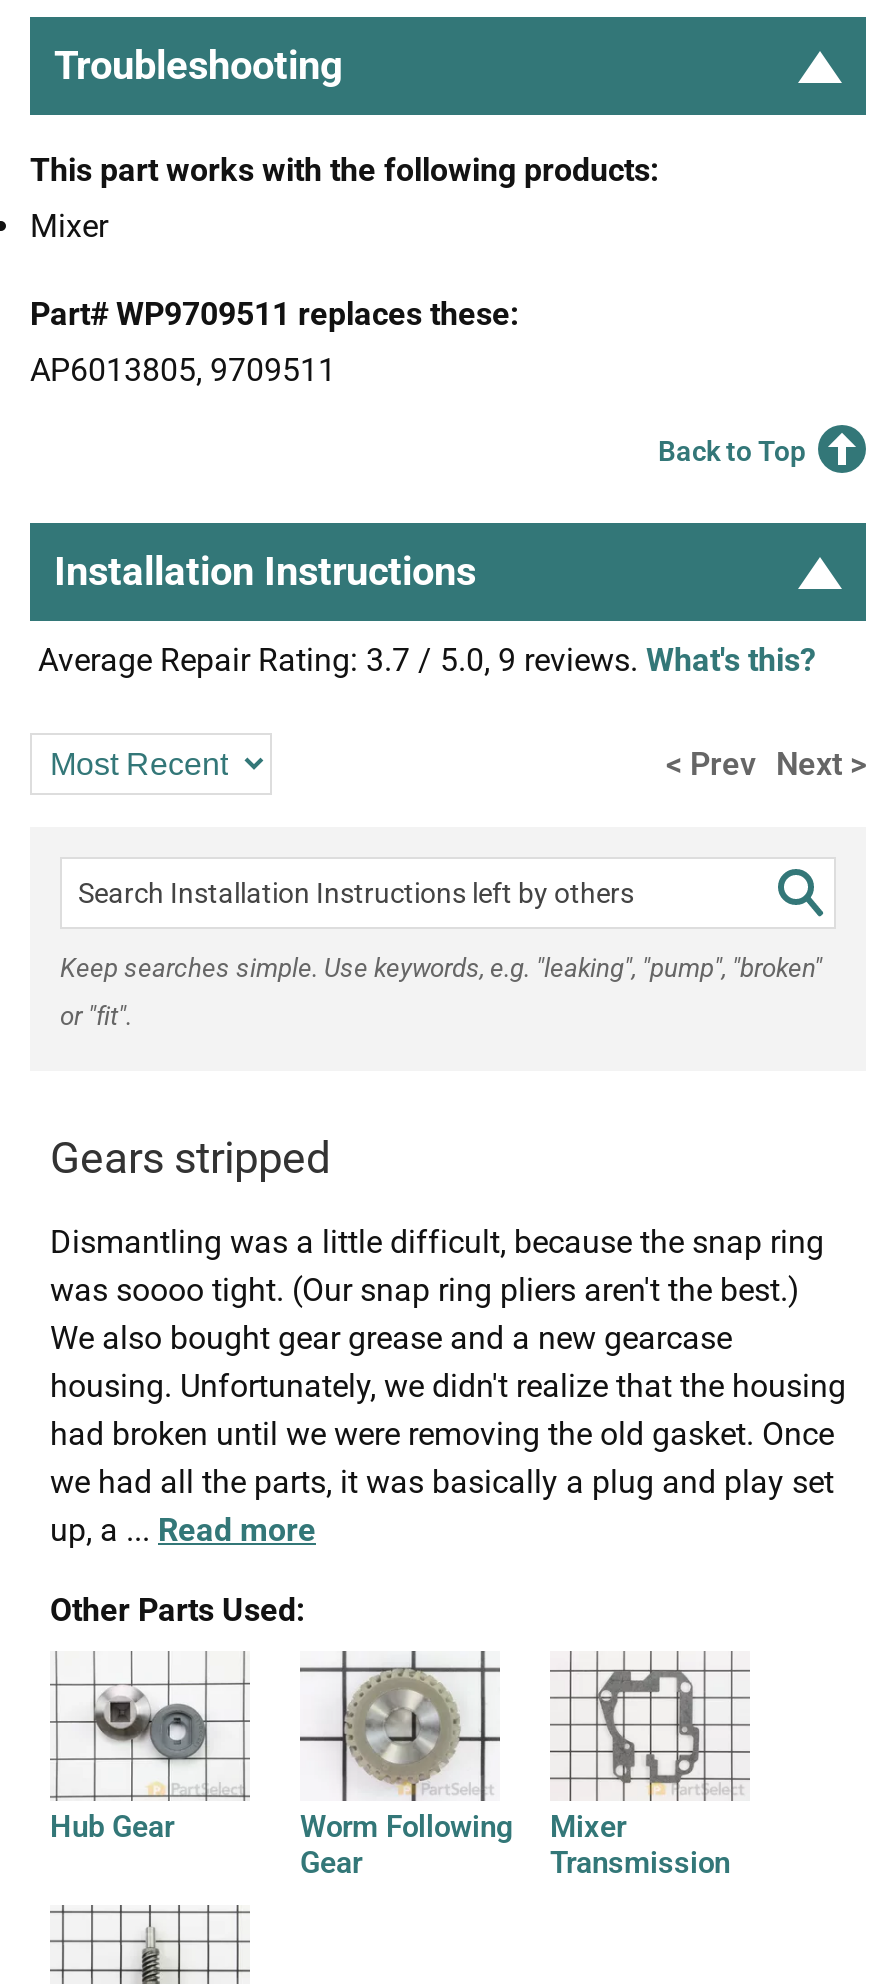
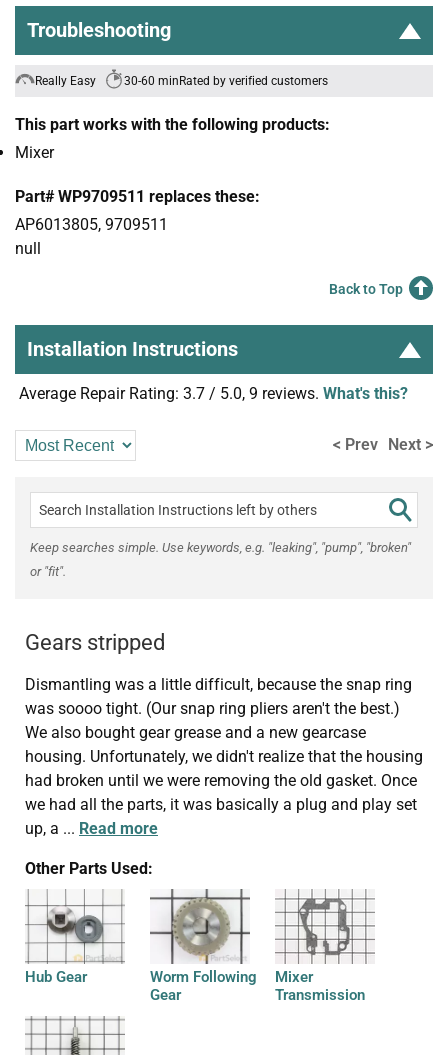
+ Really Easy
+ 30-60 minRated by verified customers

+ null
